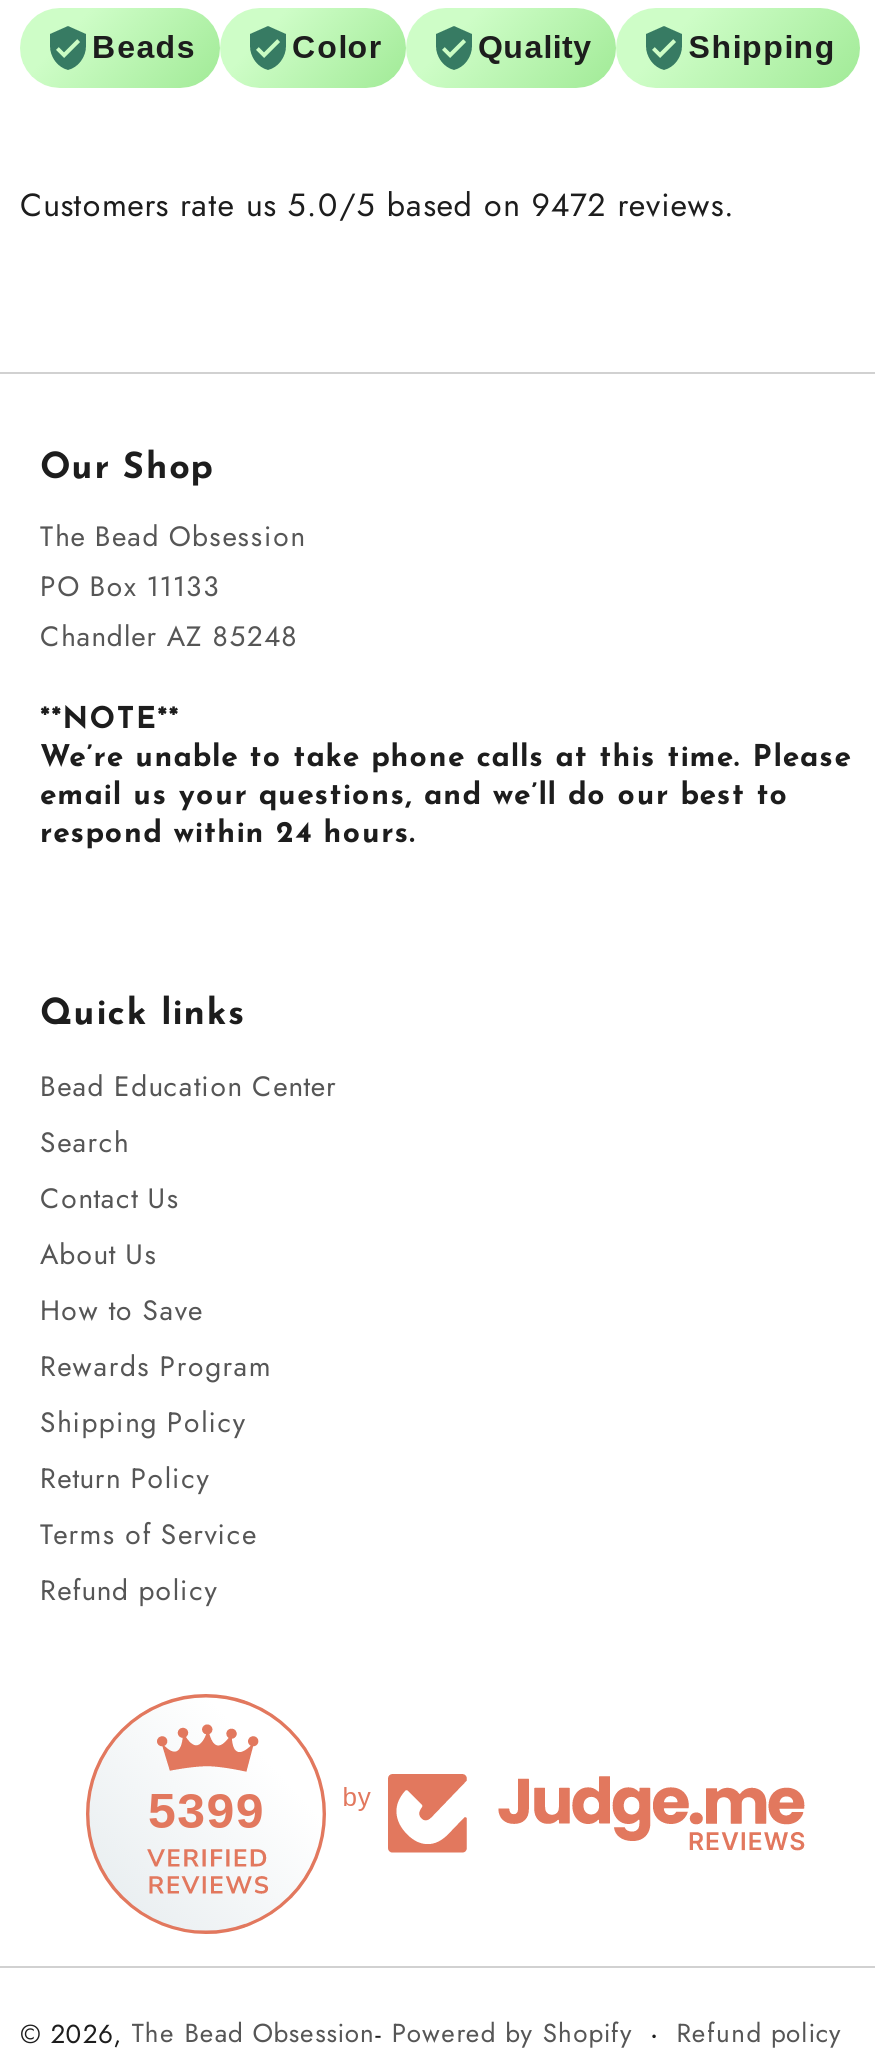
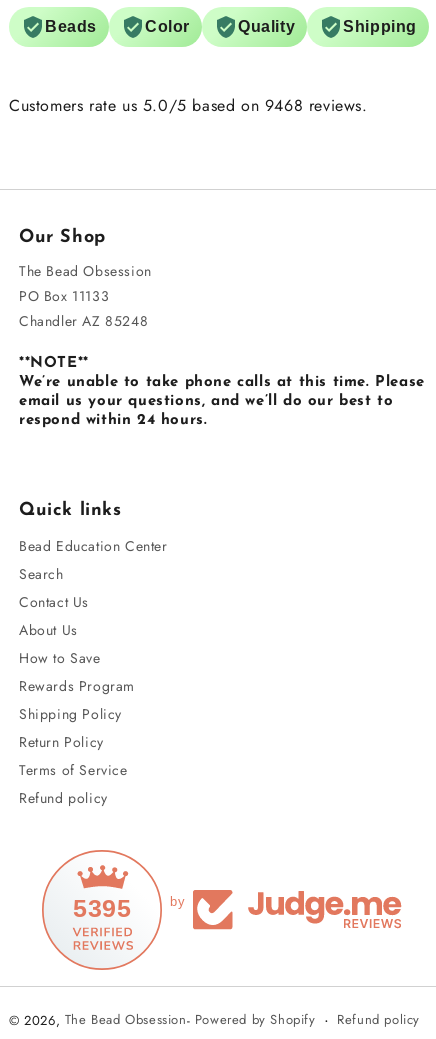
- Customers rate us 5.0/5 based on 9472 reviews.
+ Customers rate us 5.0/5 based on 9468 reviews.

- 5399
+ 5395
